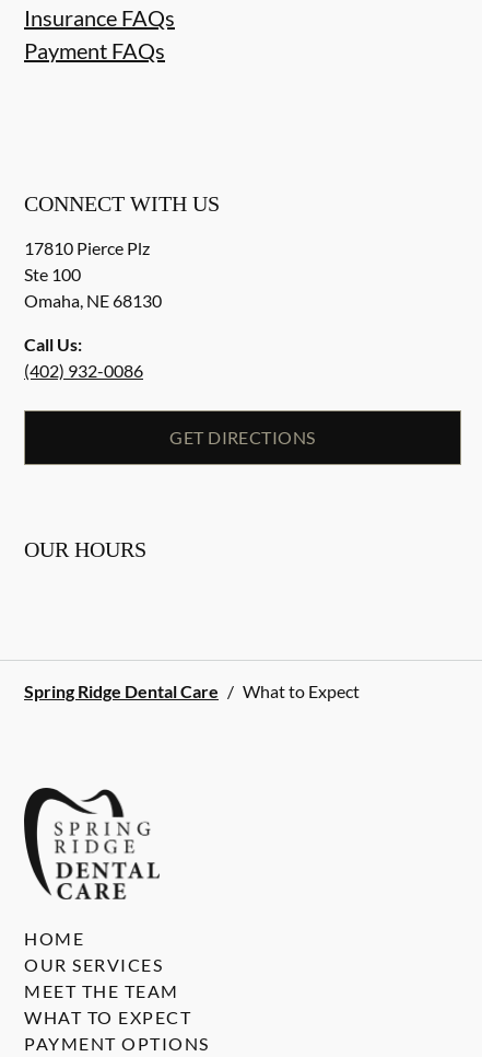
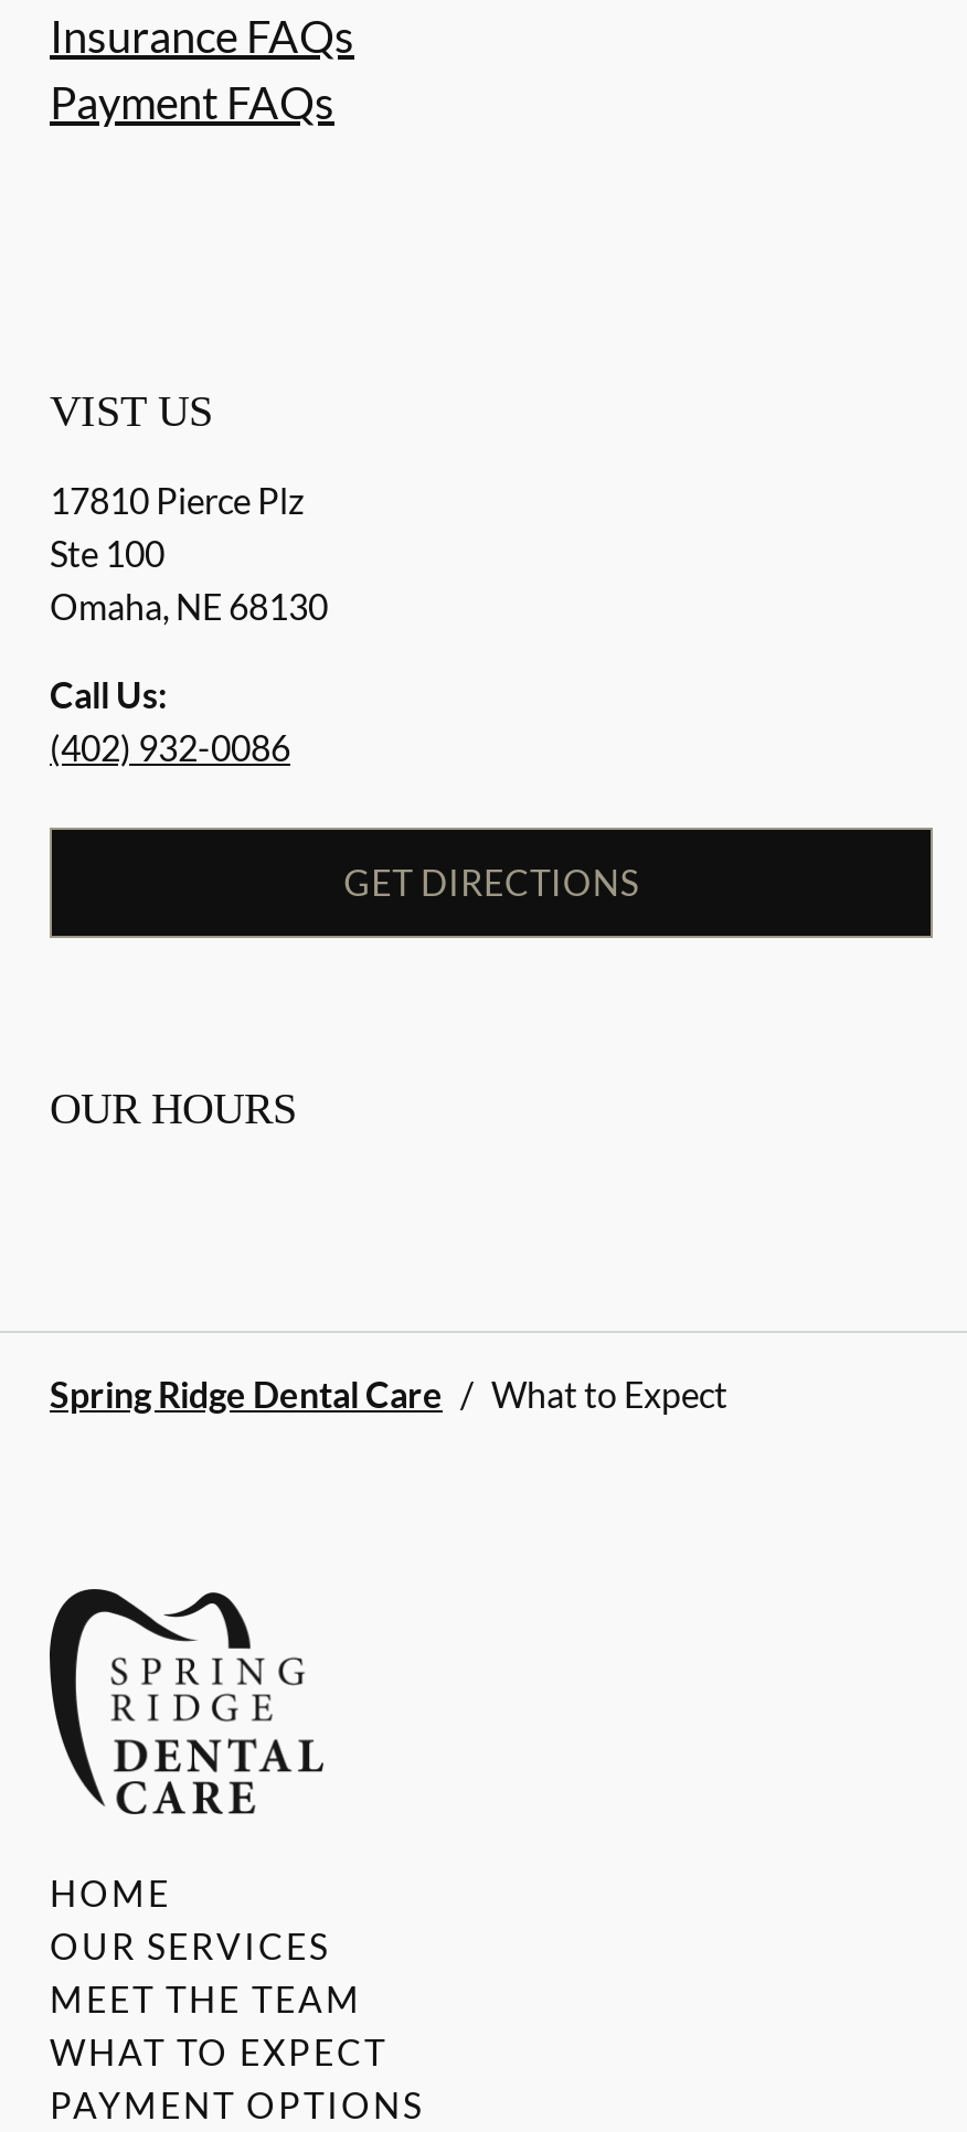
- CONNECT WITH US
+ VIST US
